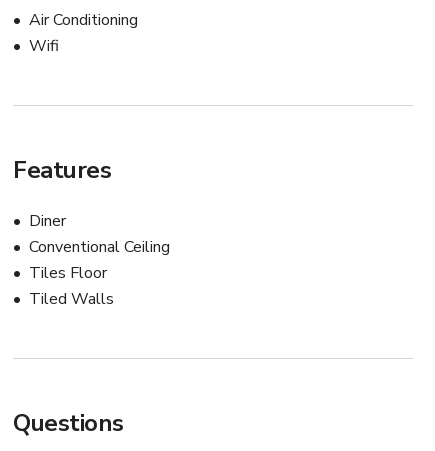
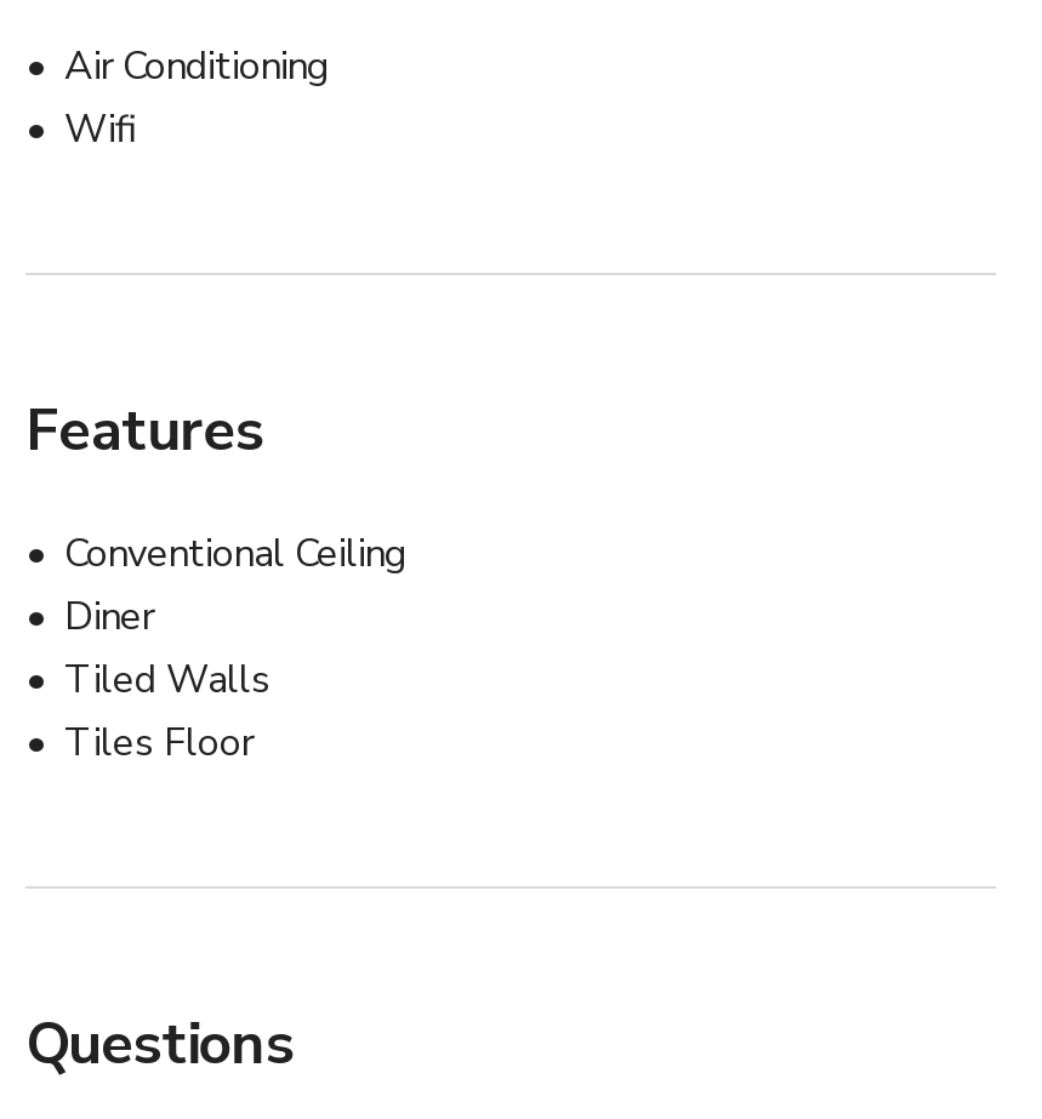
moved down: Diner

moved up: Conventional Ceiling

moved down: Tiles Floor

moved up: Tiled Walls
